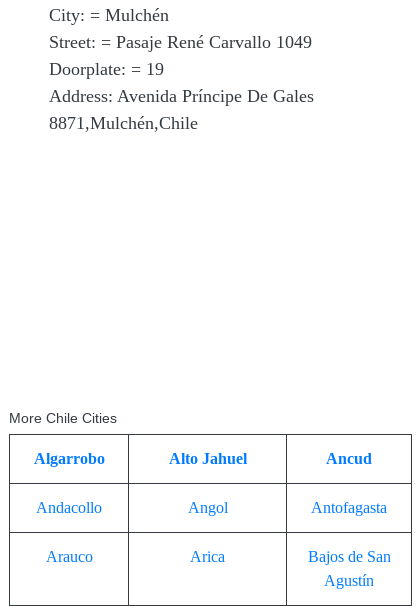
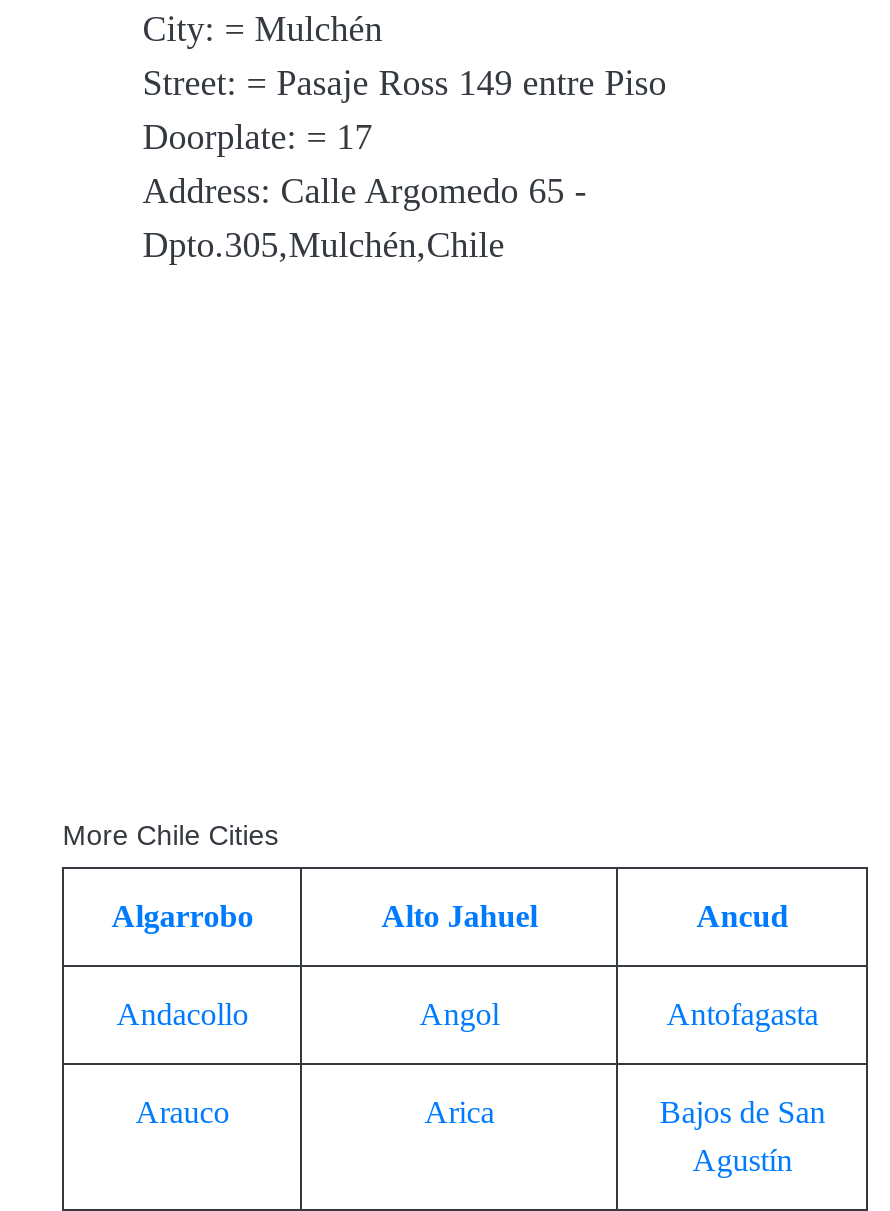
- Street: = Pasaje René Carvallo 1049
- Doorplate: = 19
- Address: Avenida Príncipe De Gales
- 8871,Mulchén,Chile
+ Street: = Pasaje Ross 149 entre Piso
+ Doorplate: = 17
+ Address: Calle Argomedo 65 -
+ Dpto.305,Mulchén,Chile
